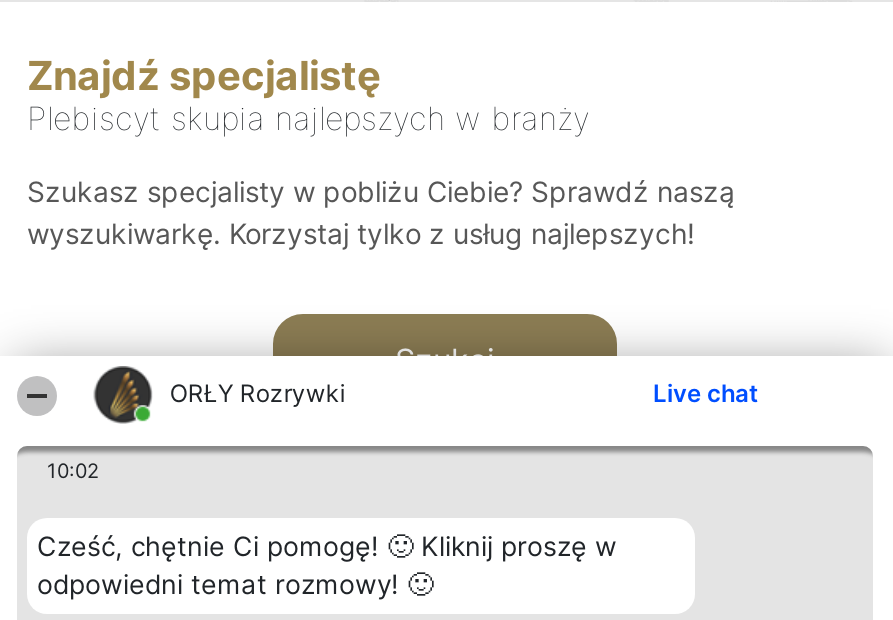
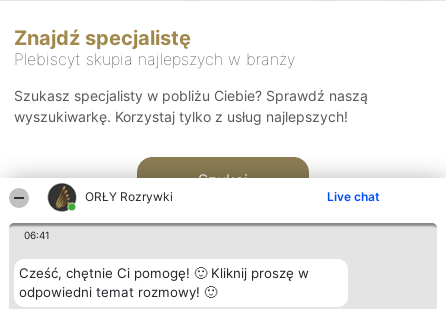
- 10:02
+ 06:41
